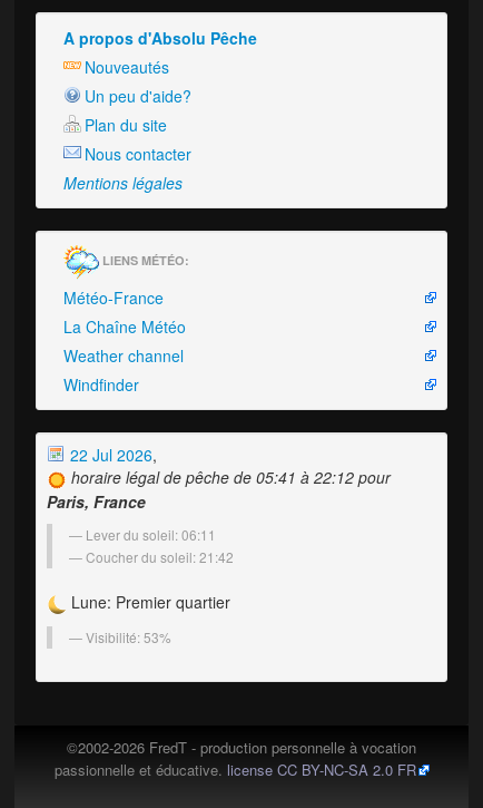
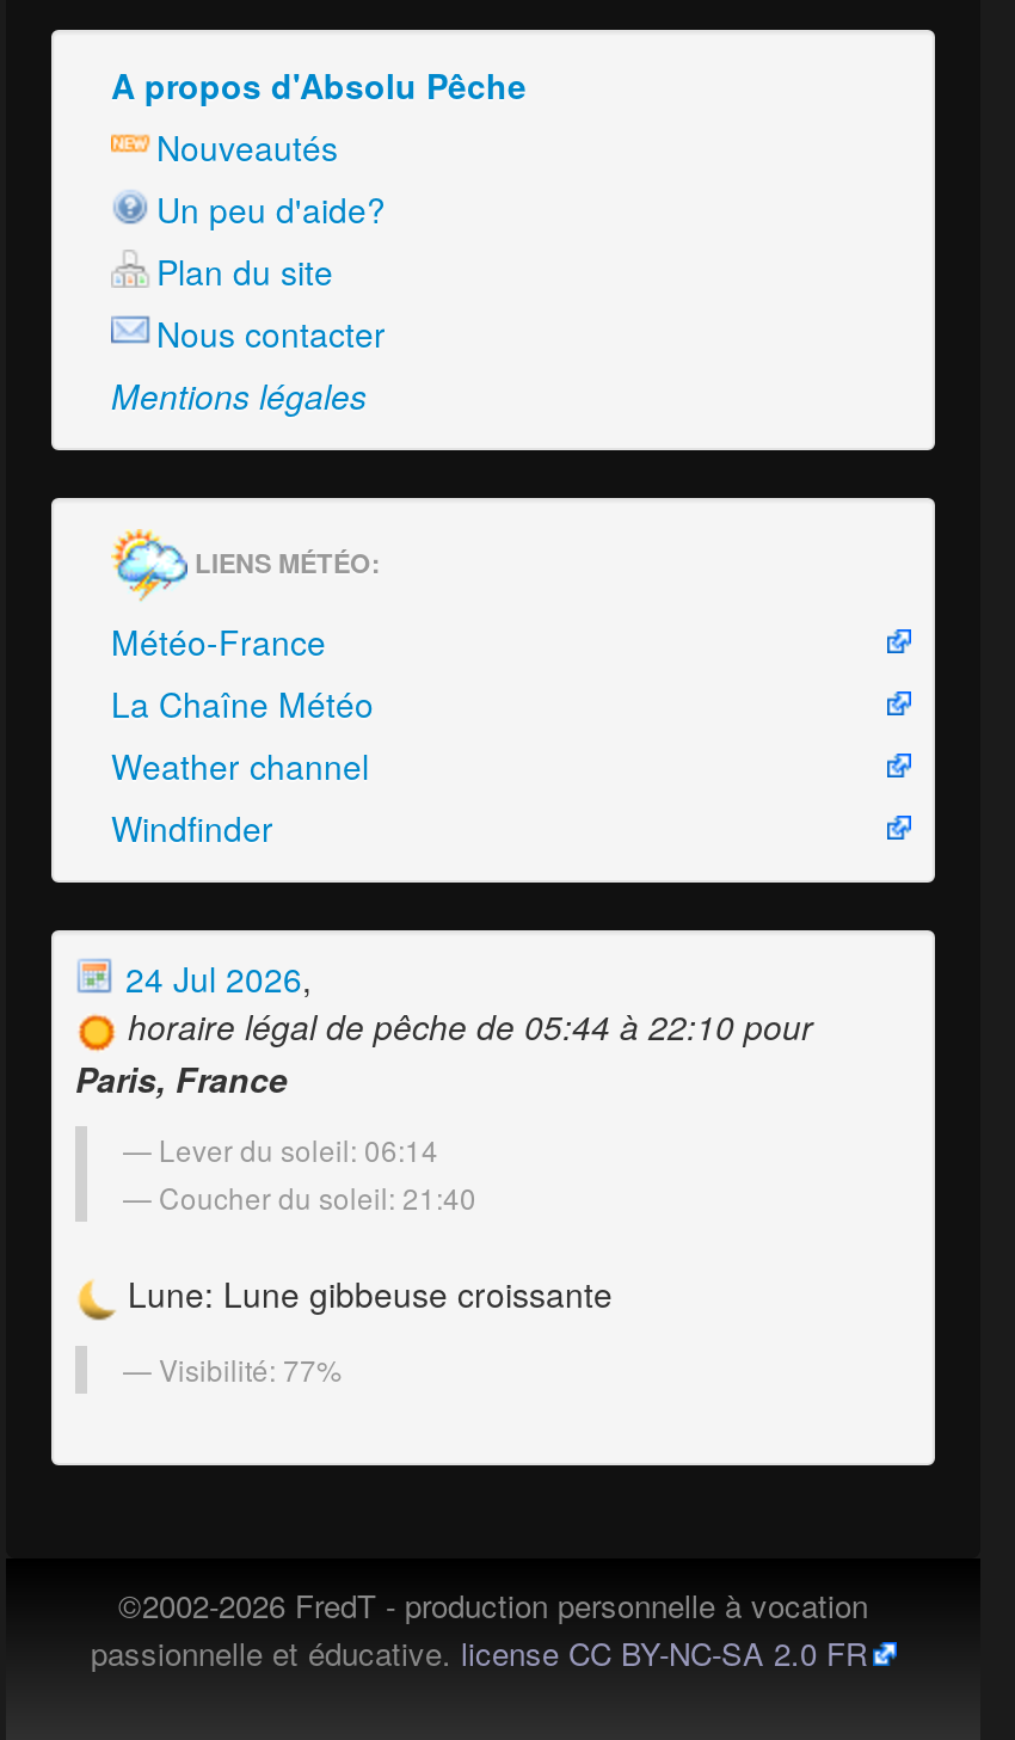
- 22 Jul 2026,
+ 24 Jul 2026,

- horaire légal de pêche de 05:41 à 22:12 pour
+ horaire légal de pêche de 05:44 à 22:10 pour

- Lever du soleil: 06:11
- Coucher du soleil: 21:42
+ Lever du soleil: 06:14
+ Coucher du soleil: 21:40

- Lune: Premier quartier
+ Lune: Lune gibbeuse croissante

- Visibilité: 53%
+ Visibilité: 77%
